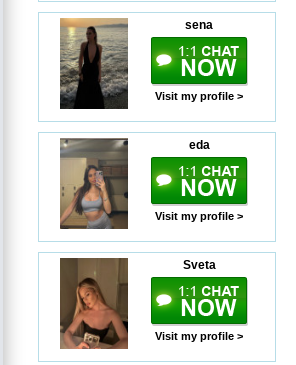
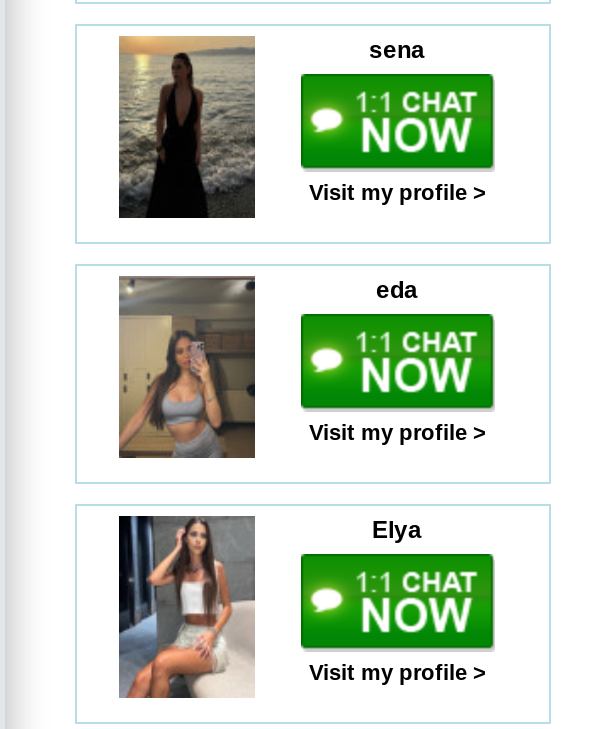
- [image]
+ [image]

- Sveta
+ Elya
